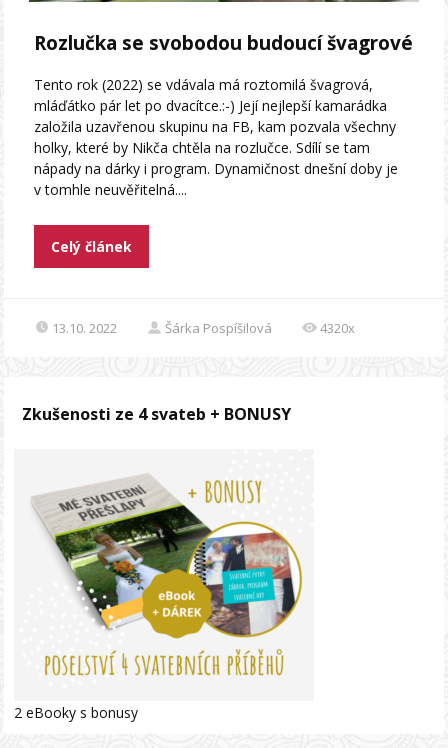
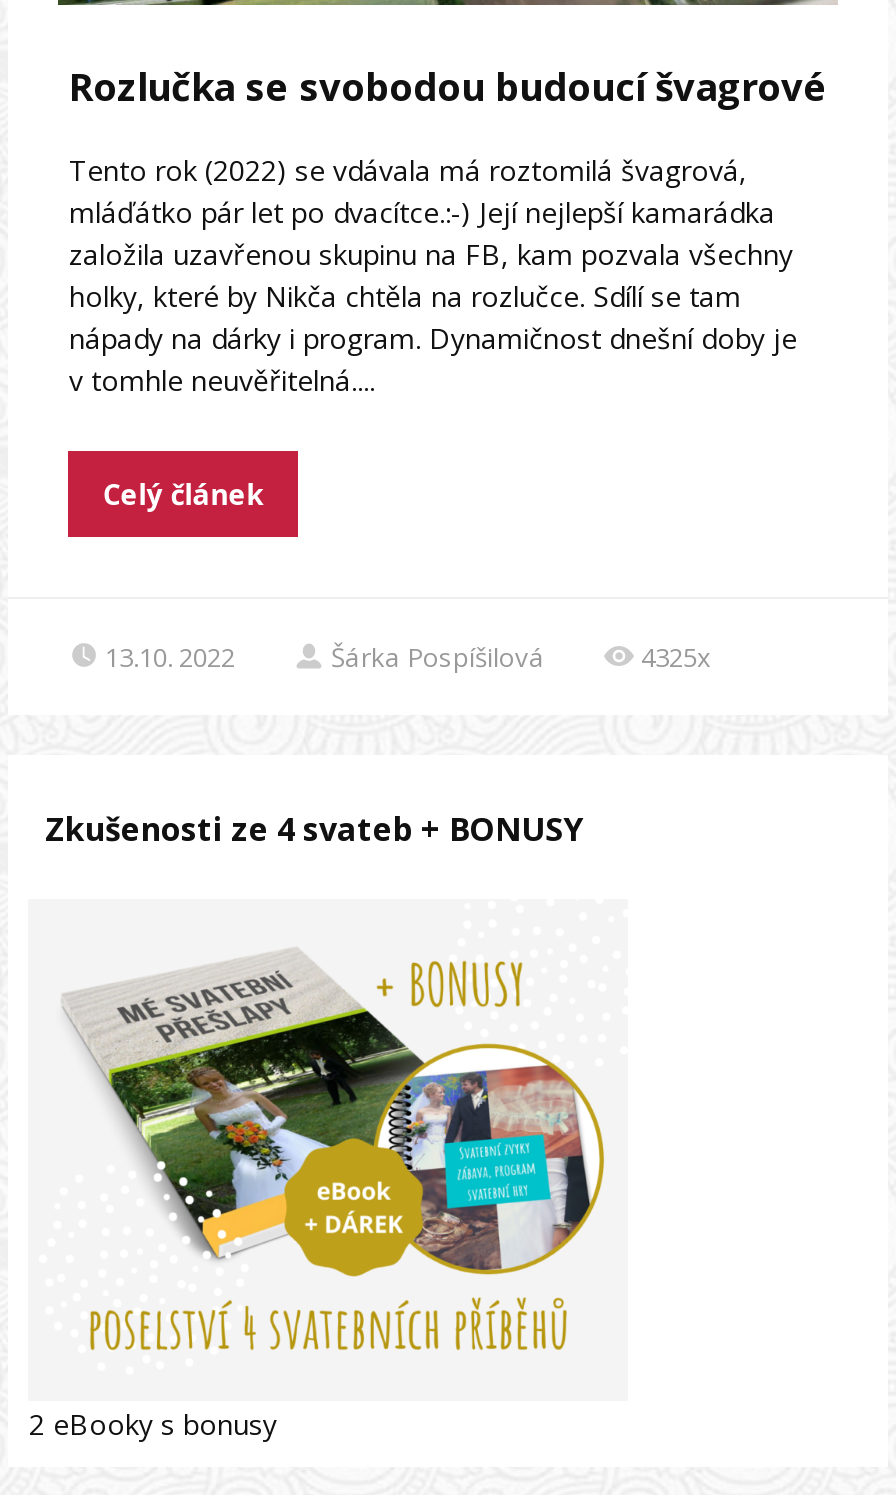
- 4320x
+ 4325x
